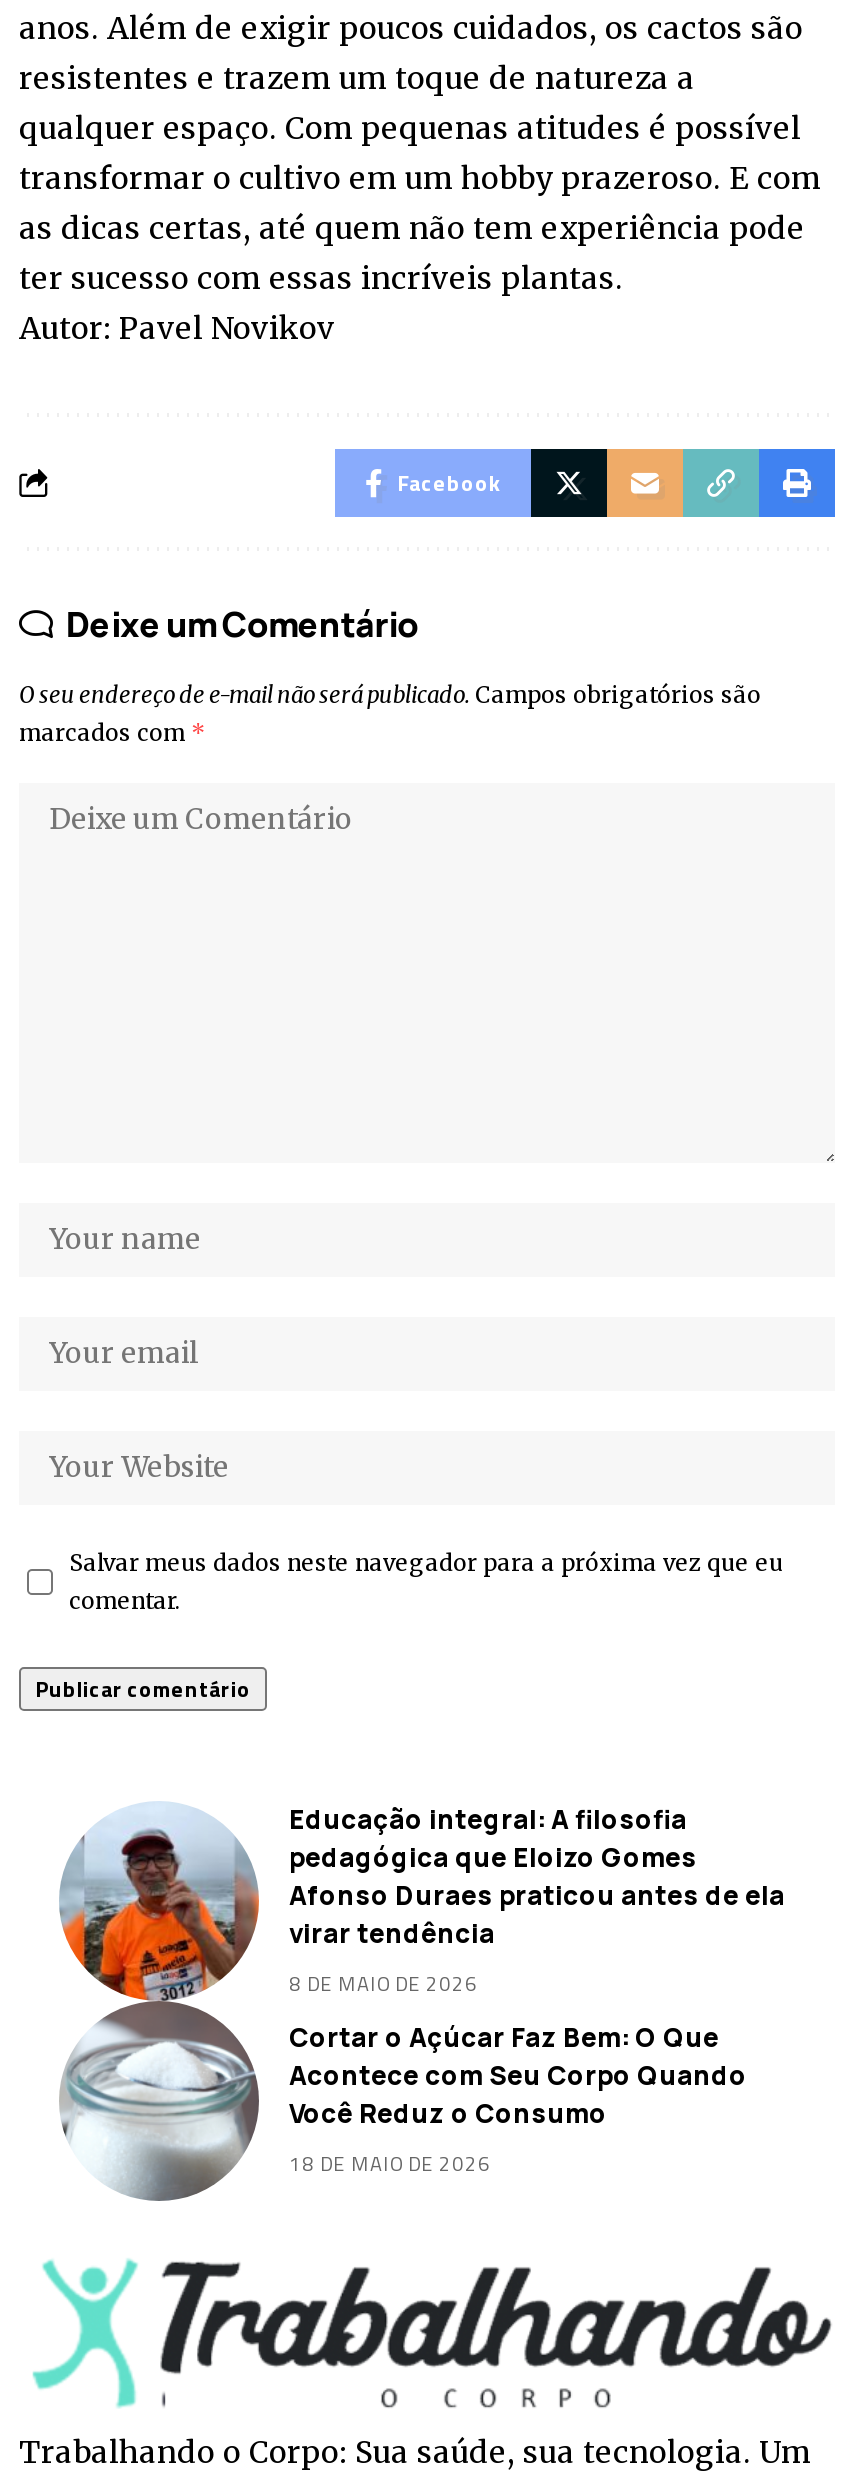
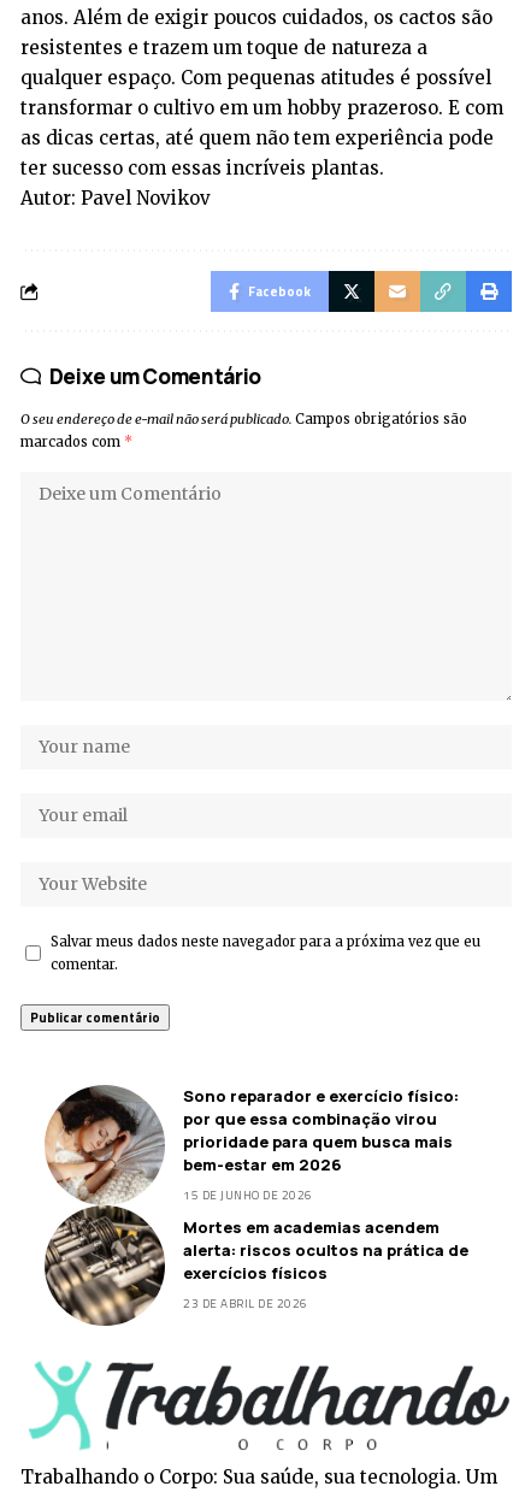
- [image]
- Educação integral: A filosofia
- pedagógica que Eloizo Gomes
- Afonso Duraes praticou antes de ela
- virar tendência
+ [image]
+ Sono reparador e exercício físico:
+ por que essa combinação virou
+ prioridade para quem busca mais
+ bem-estar em 2026

- 8 DE MAIO DE 2026
+ 15 DE JUNHO DE 2026

- Cortar o Açúcar Faz Bem: O Que
- Acontece com Seu Corpo Quando
- Você Reduz o Consumo
+ Mortes em academias acendem
+ alerta: riscos ocultos na prática de
+ exercícios físicos

- 18 DE MAIO DE 2026
+ 23 DE ABRIL DE 2026
